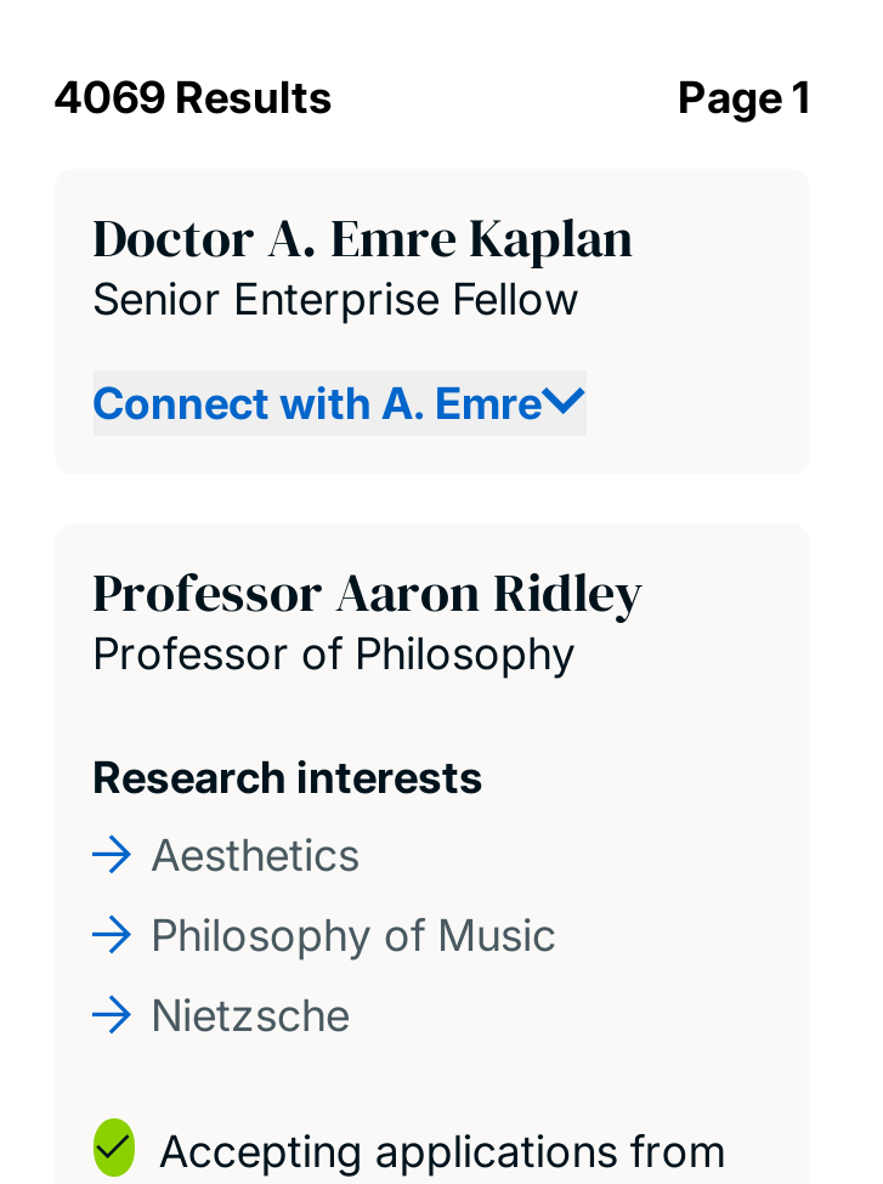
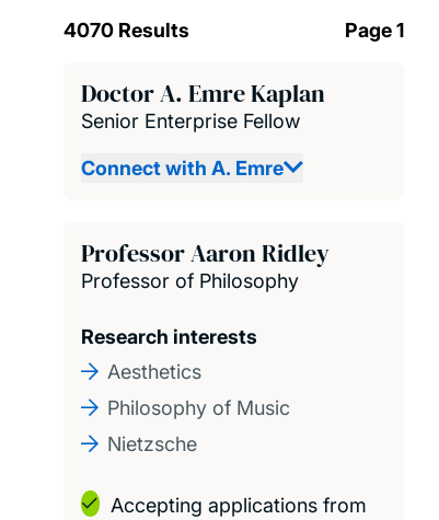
- 4069 Results
+ 4070 Results
